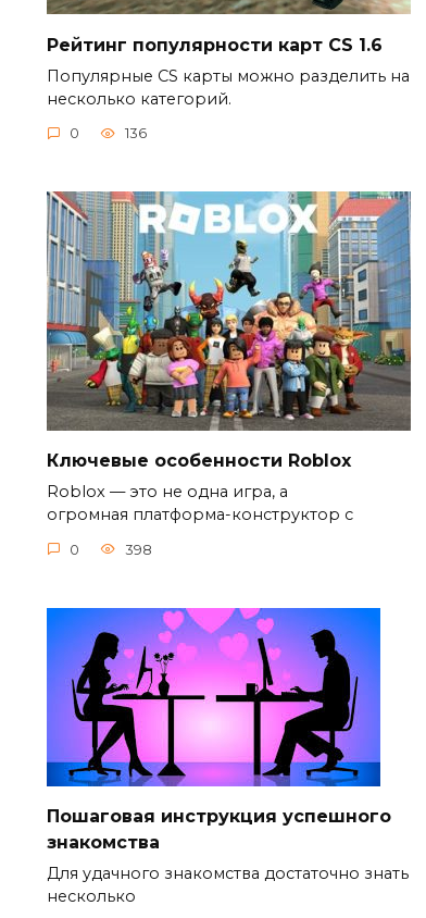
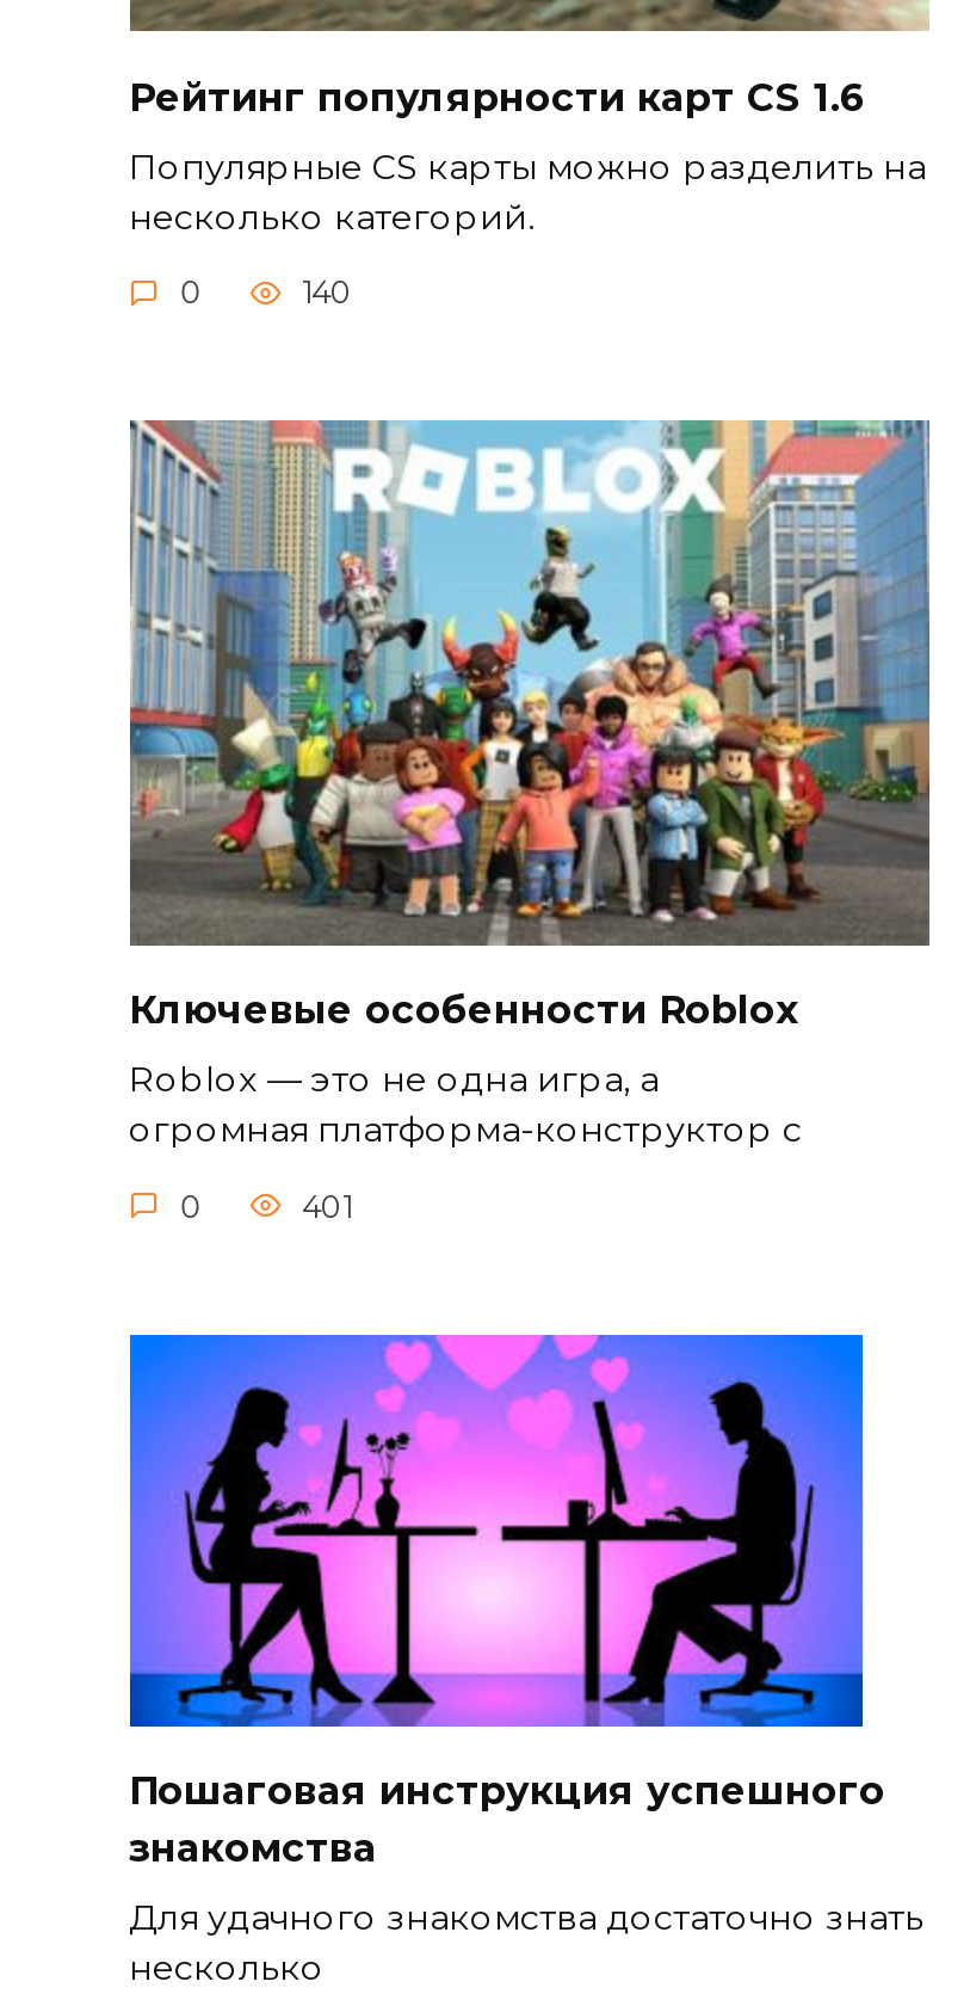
- 136
+ 140

- 398
+ 401
